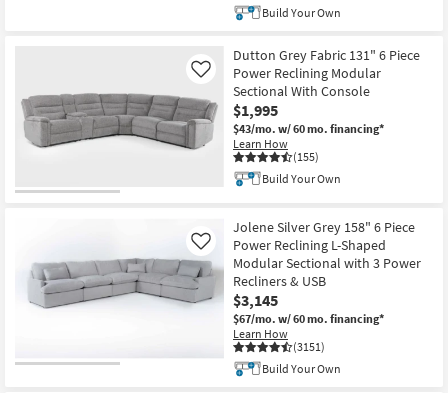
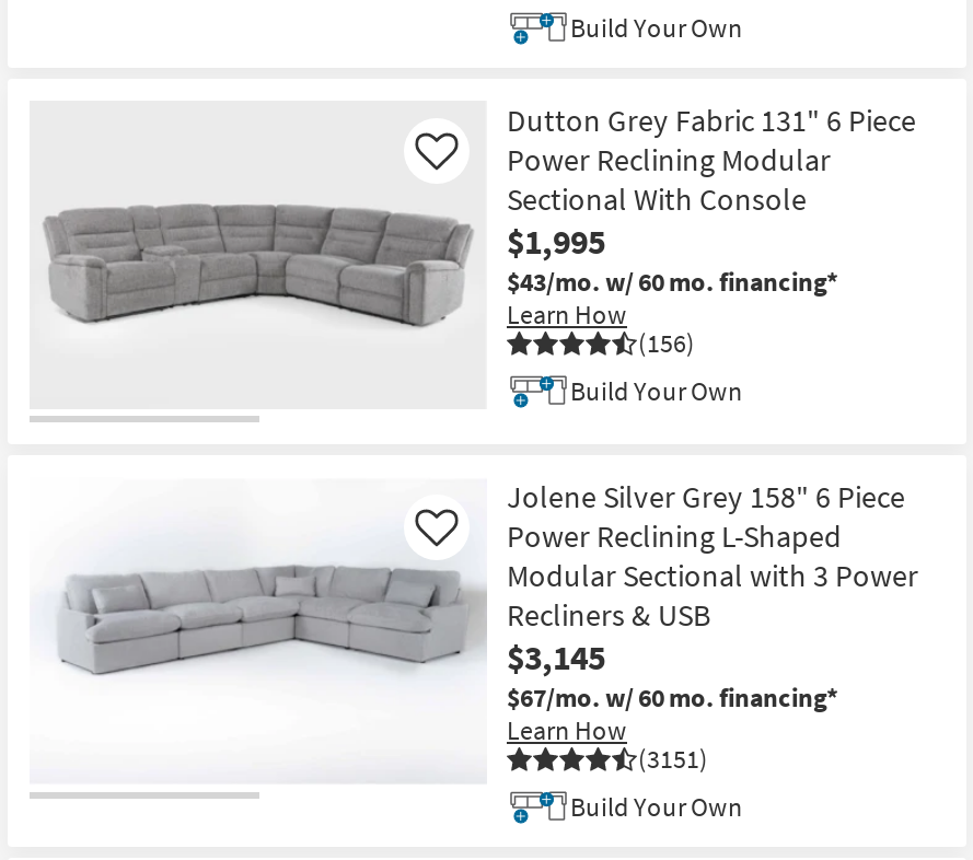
- (155)
+ (156)
